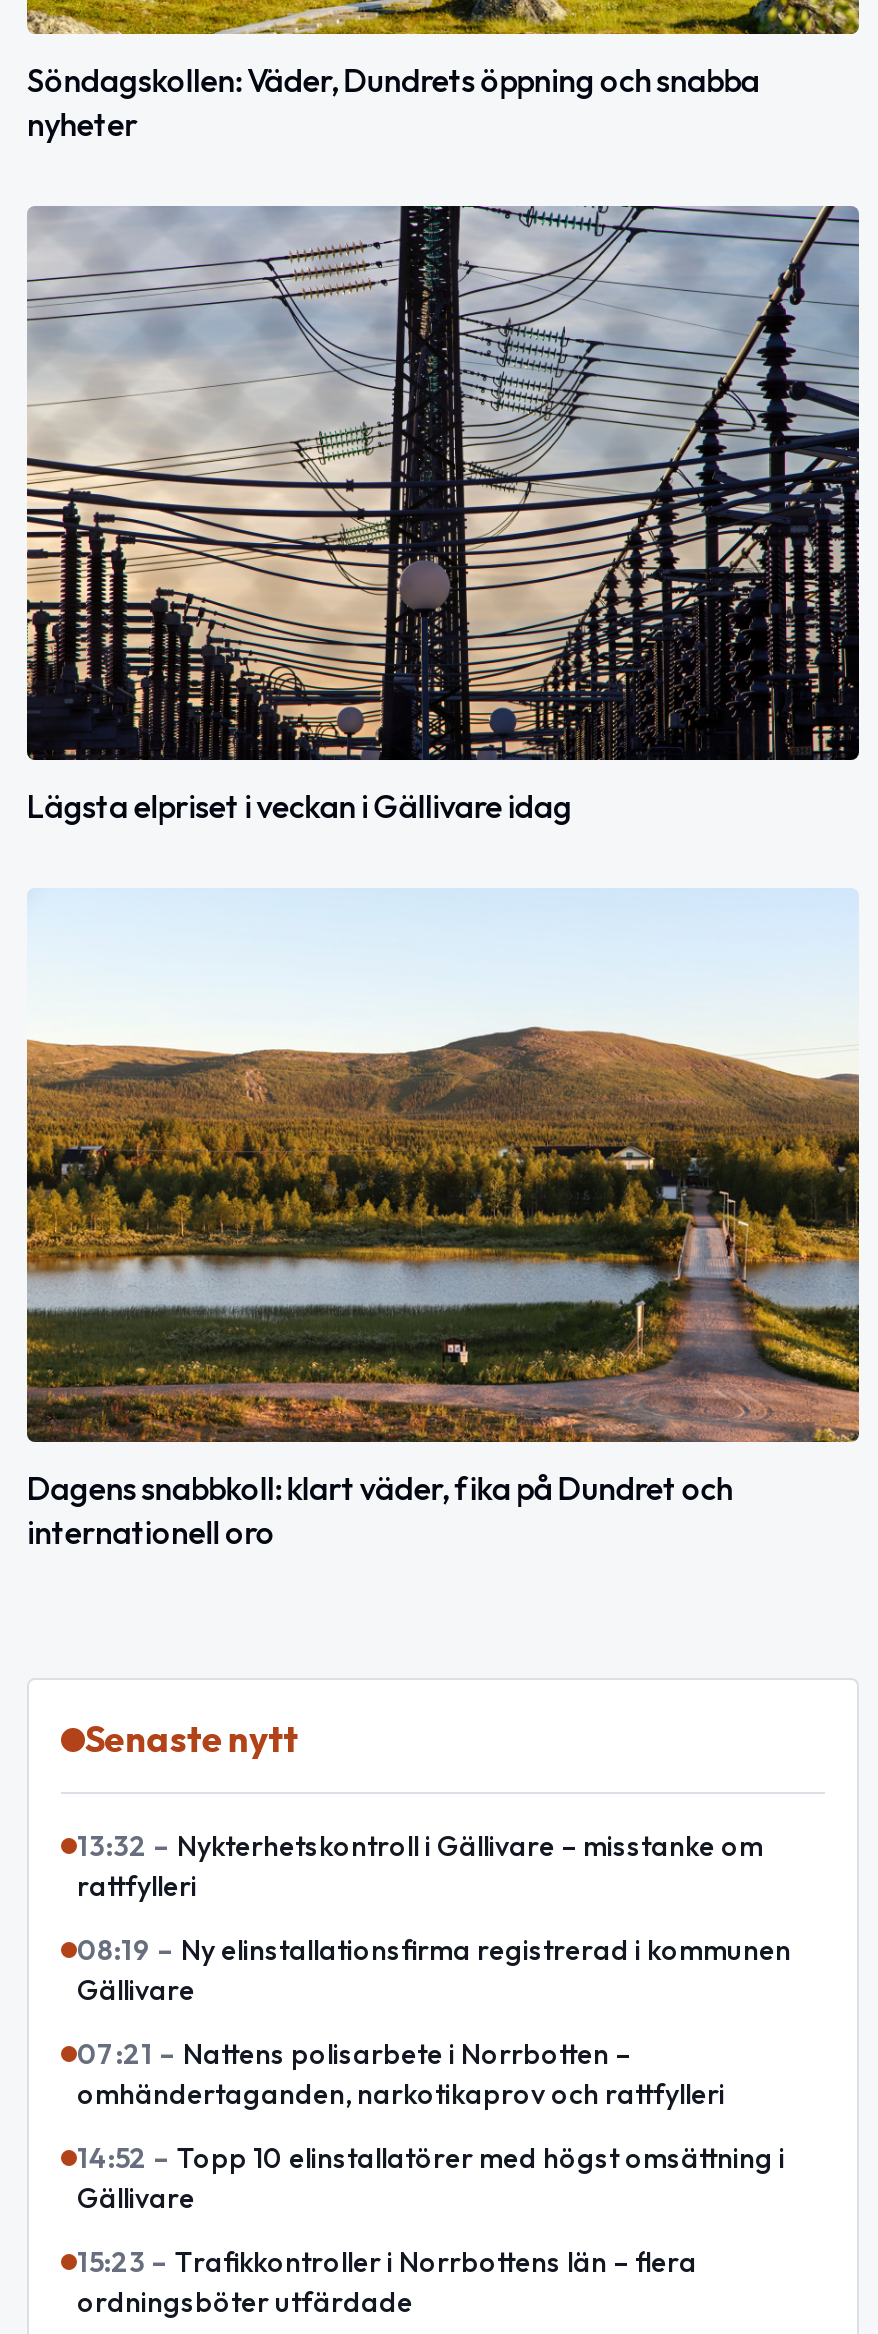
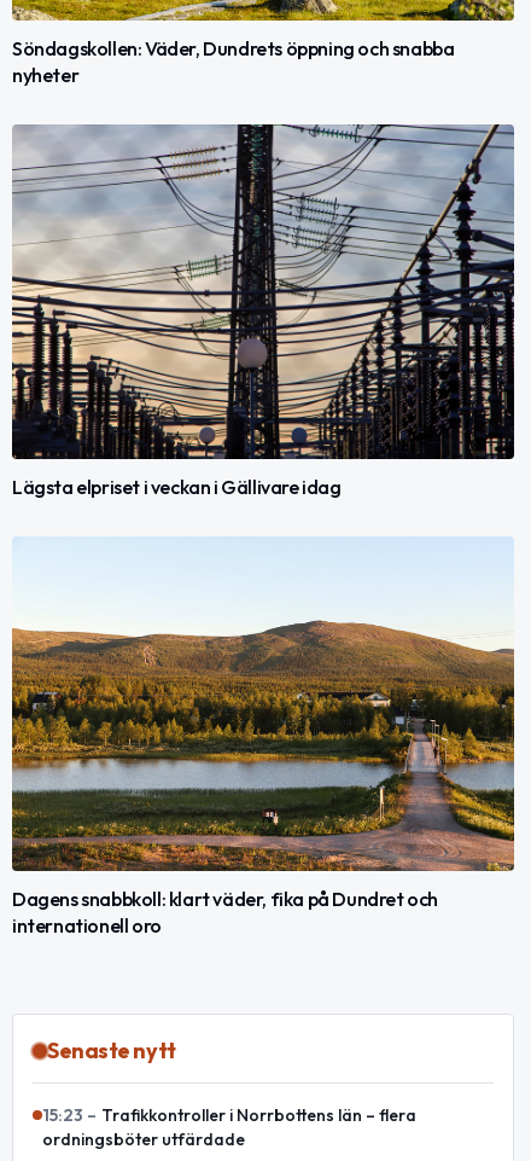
- 13:32 – Nykterhetskontroll i Gällivare – misstanke om
- rattfylleri
- 08:19 – Ny elinstallationsfirma registrerad i kommunen
- Gällivare
- 07:21 – Nattens polisarbete i Norrbotten –
- omhändertaganden, narkotikaprov och rattfylleri
- 14:52 – Topp 10 elinstallatörer med högst omsättning i
- Gällivare
